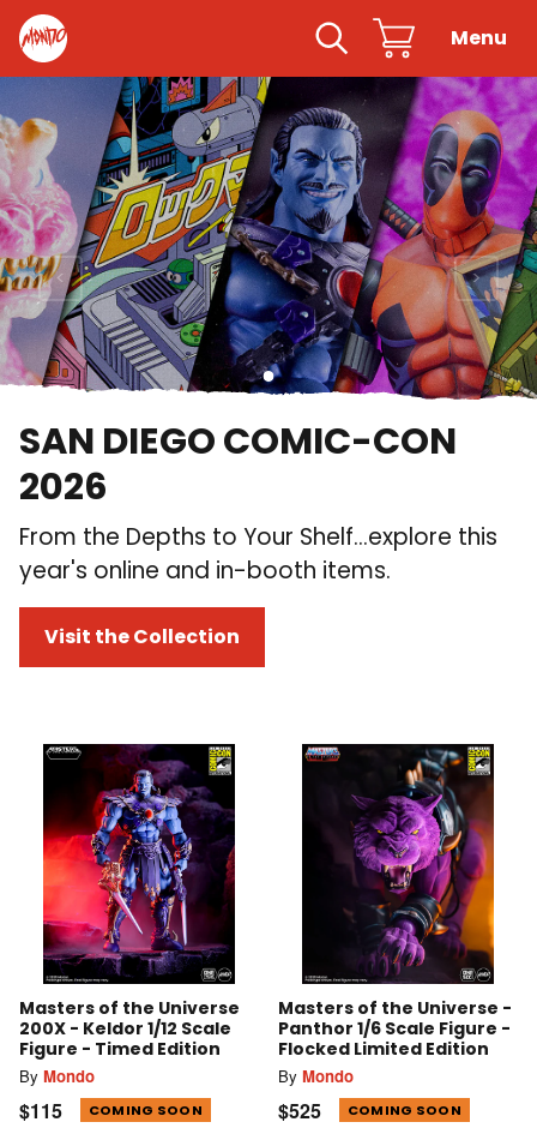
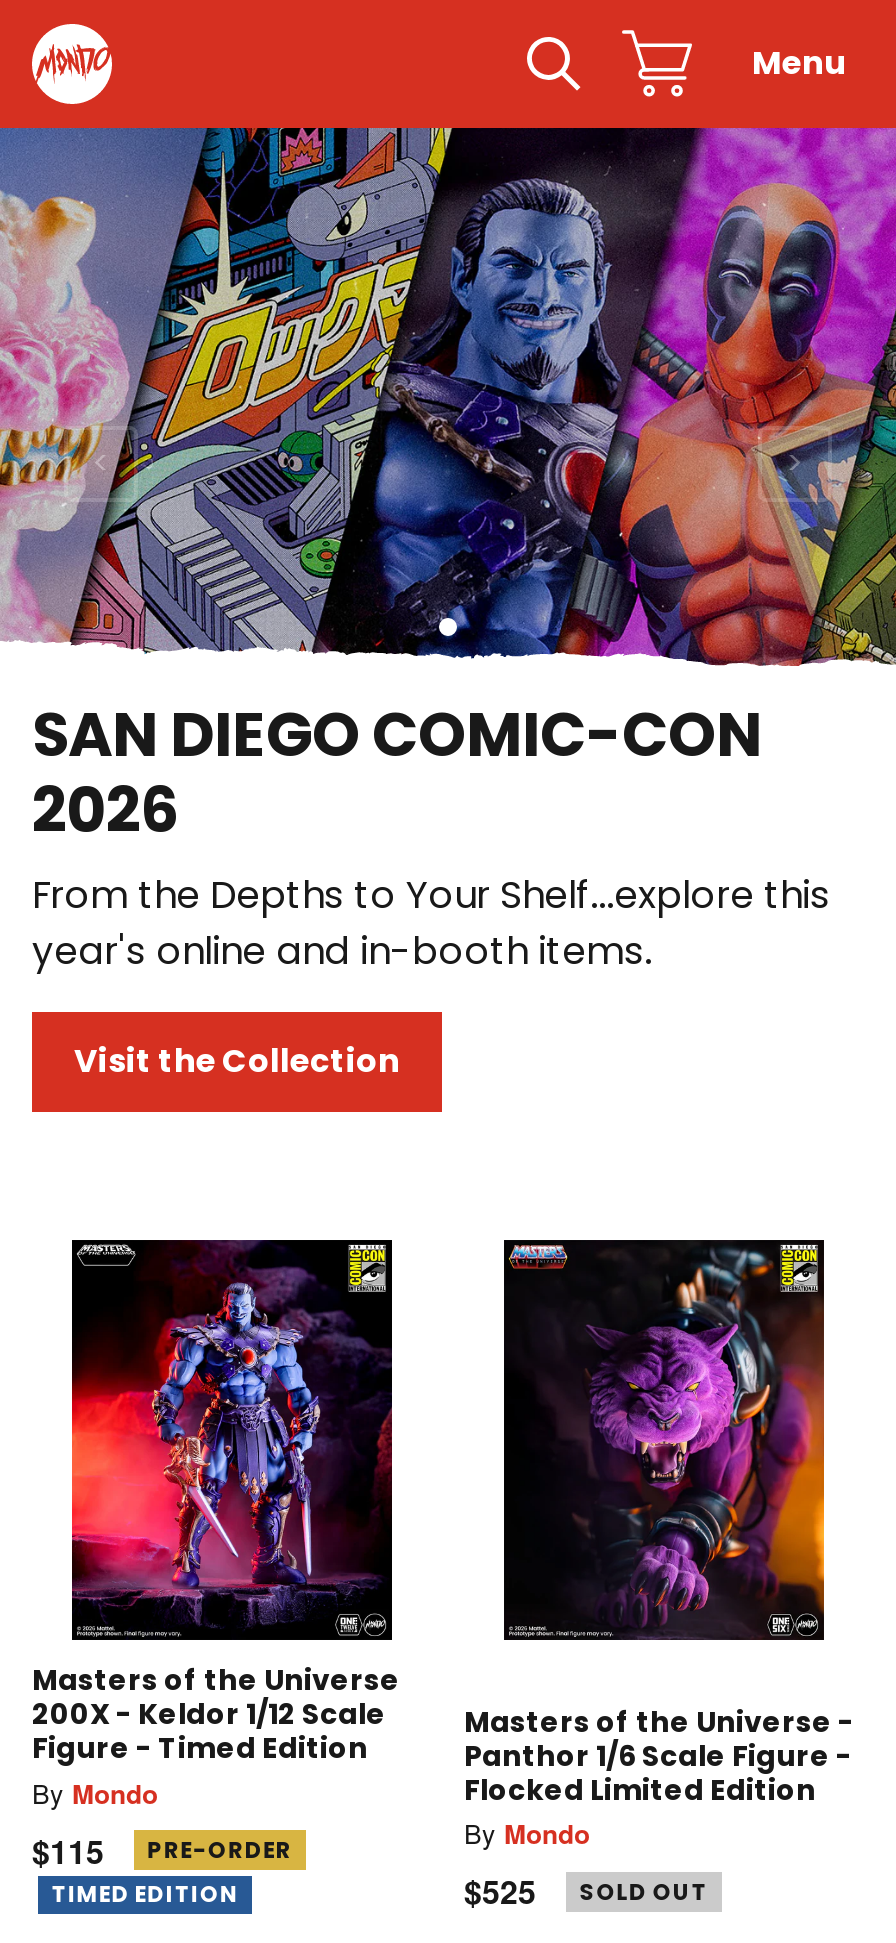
- COMING SOON
+ PRE-ORDER
+ TIMED EDITION

- COMING SOON
+ SOLD OUT
